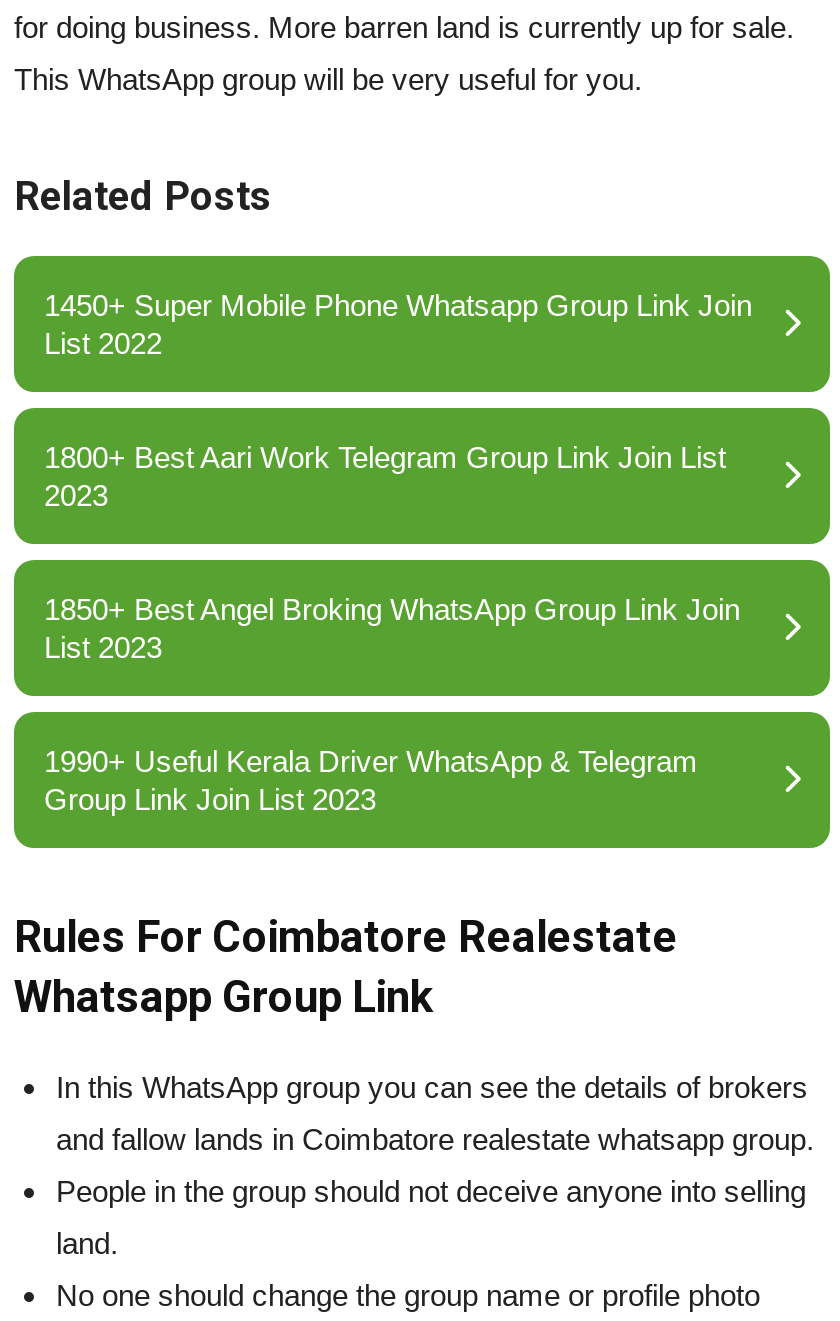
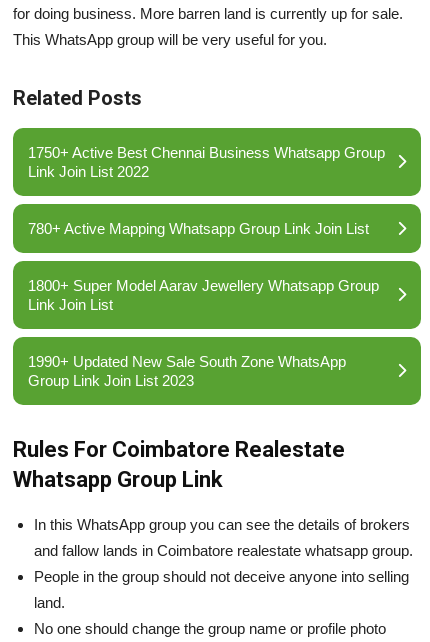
- 1450+ Super Mobile Phone Whatsapp Group Link Join
- List 2022
+ 1750+ Active Best Chennai Business Whatsapp Group
+ Link Join List 2022

- 1800+ Best Aari Work Telegram Group Link Join List
- 2023
+ 780+ Active Mapping Whatsapp Group Link Join List

- 1850+ Best Angel Broking WhatsApp Group Link Join
- List 2023
+ 1800+ Super Model Aarav Jewellery Whatsapp Group
+ Link Join List

- 1990+ Useful Kerala Driver WhatsApp & Telegram
+ 1990+ Updated New Sale South Zone WhatsApp
